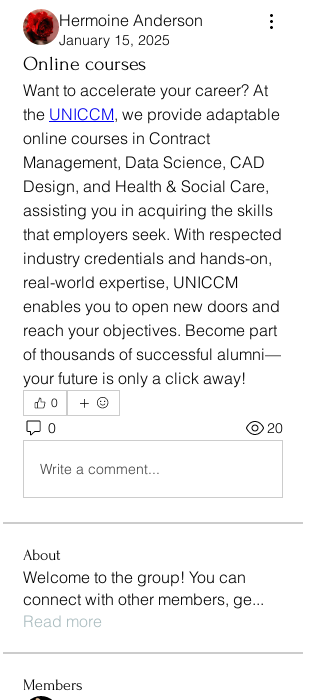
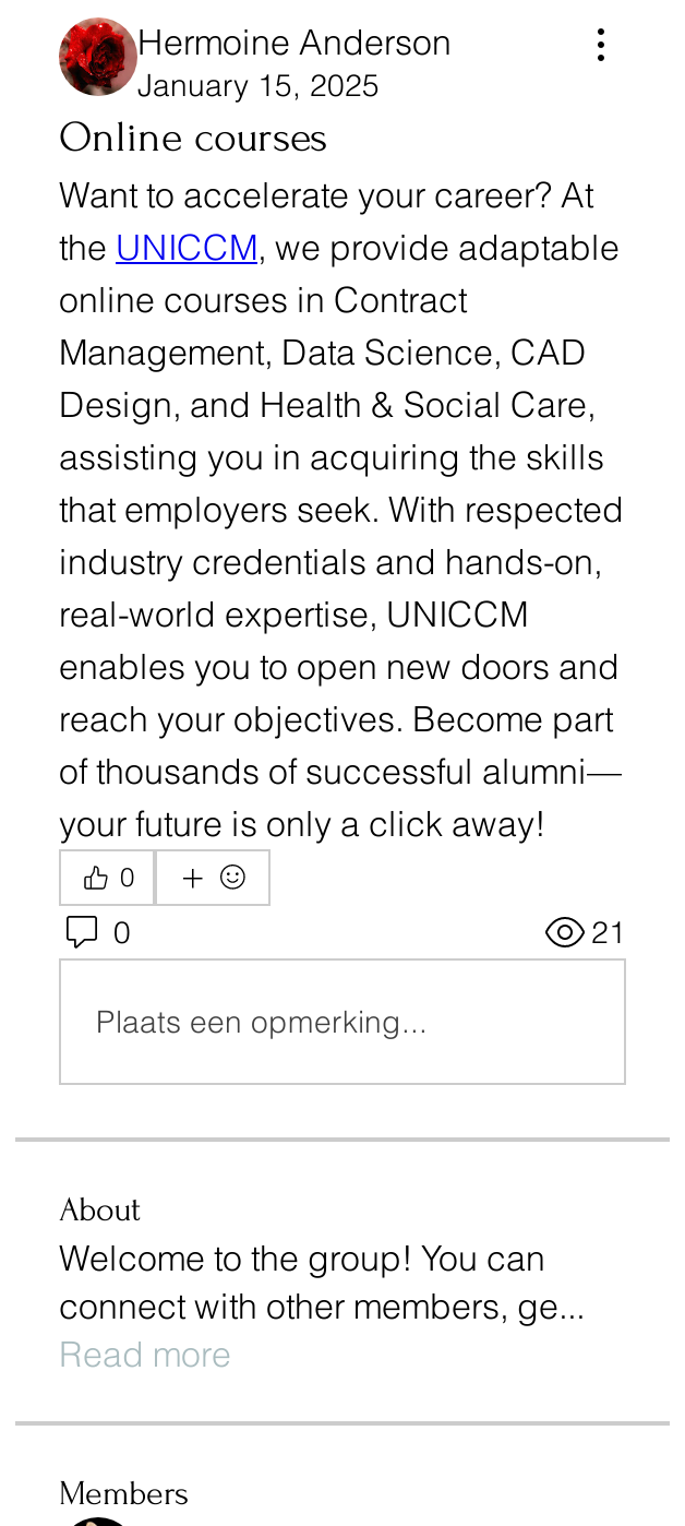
- 20
+ 21

- Write a comment...
+ Plaats een opmerking...
